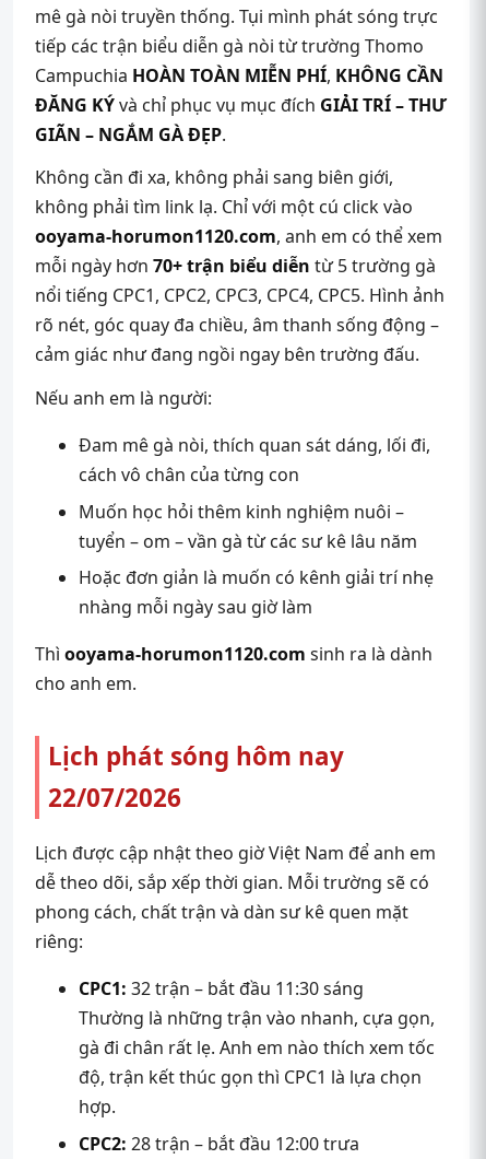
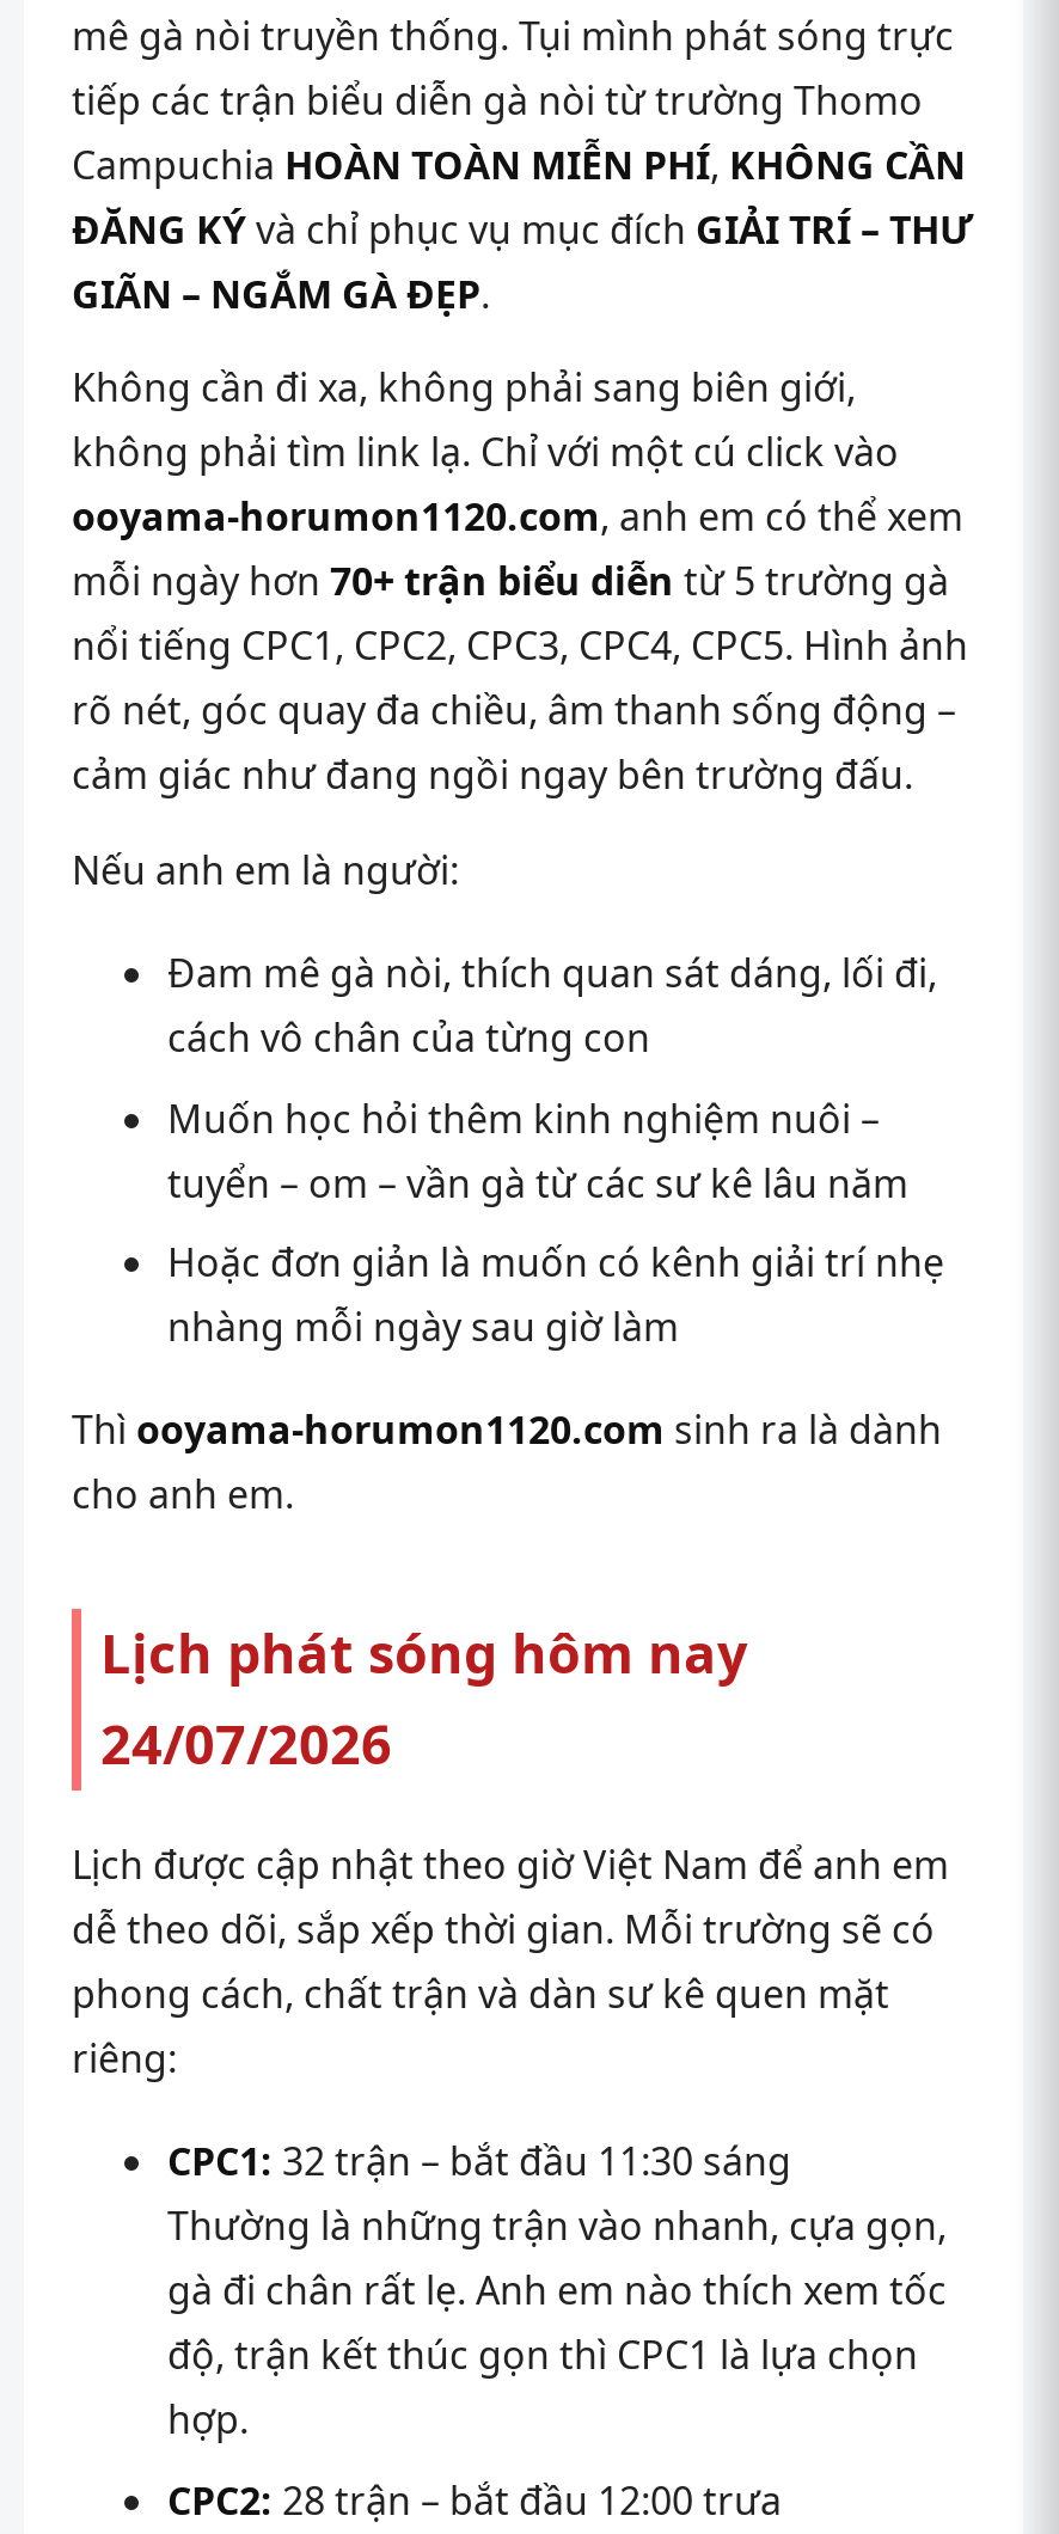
- 22/07/2026
+ 24/07/2026
